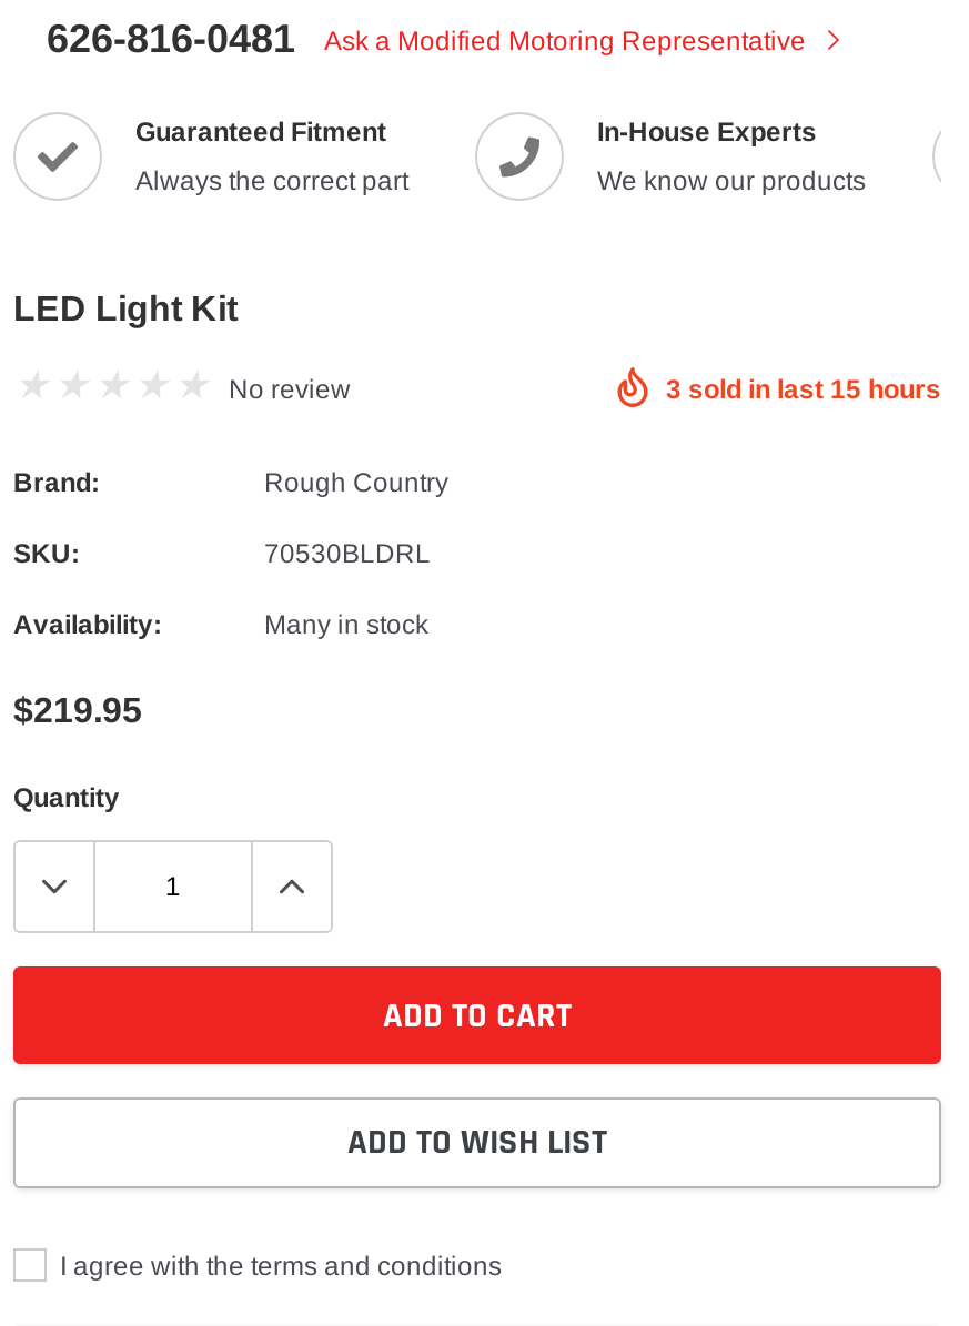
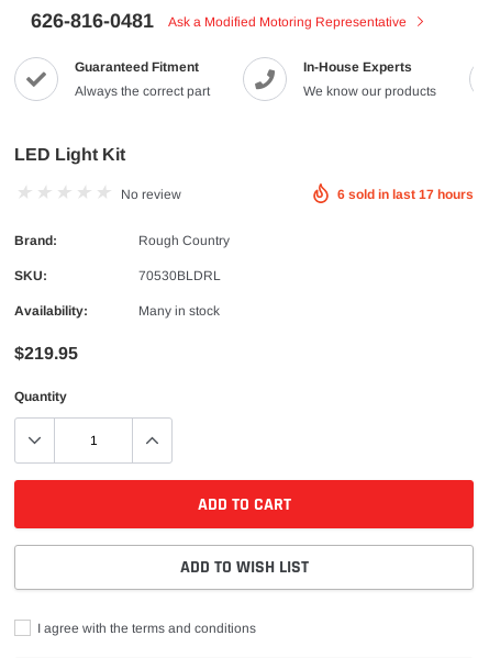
- 3 sold in last 15 hours
+ 6 sold in last 17 hours
